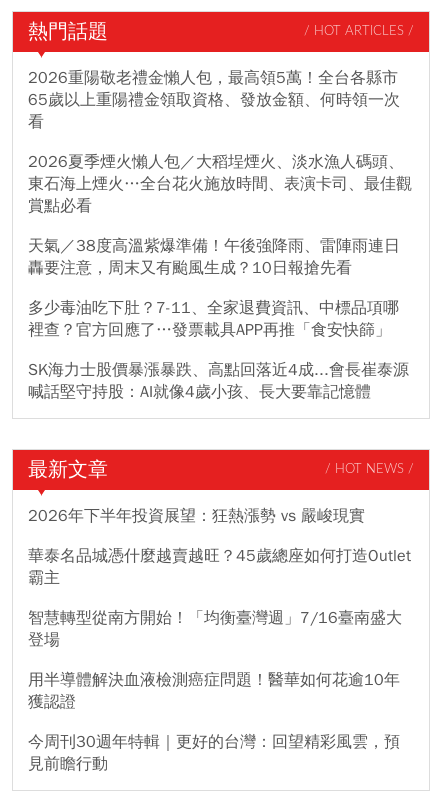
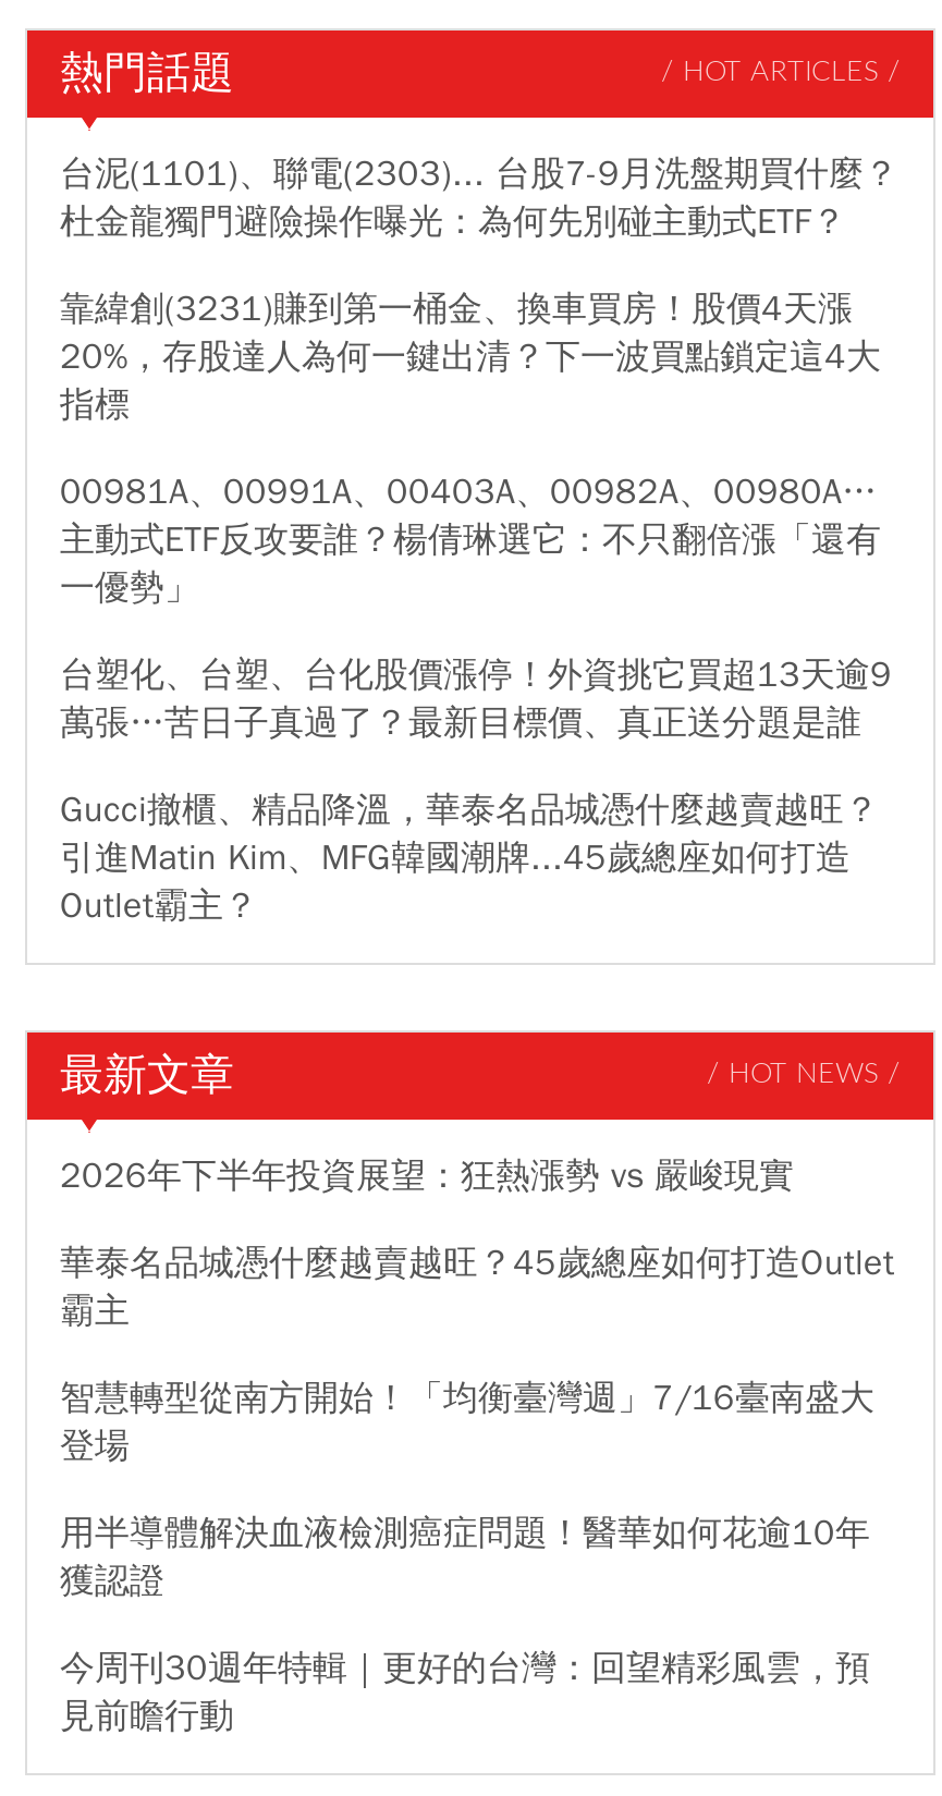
- 2026重陽敬老禮金懶人包，最高領5萬！全台各縣市
- 65歲以上重陽禮金領取資格、發放金額、何時領一次
- 看
+ 台泥(1101)、聯電(2303)... 台股7-9月洗盤期買什麼？
+ 杜金龍獨門避險操作曝光：為何先別碰主動式ETF？

- 2026夏季煙火懶人包／大稻埕煙火、淡水漁人碼頭、
- 東石海上煙火…全台花火施放時間、表演卡司、最佳觀
- 賞點必看
+ 靠緯創(3231)賺到第一桶金、換車買房！股價4天漲
+ 20%，存股達人為何一鍵出清？下一波買點鎖定這4大
+ 指標

- 天氣／38度高溫紫爆準備！午後強降雨、雷陣雨連日
- 轟要注意，周末又有颱風生成？10日報搶先看
+ 00981A、00991A、00403A、00982A、00980A…
+ 主動式ETF反攻要誰？楊倩琳選它：不只翻倍漲「還有
+ 一優勢」

- 多少毒油吃下肚？7-11、全家退費資訊、中標品項哪
- 裡查？官方回應了…發票載具APP再推「食安快篩」
+ 台塑化、台塑、台化股價漲停！外資挑它買超13天逾9
+ 萬張…苦日子真過了？最新目標價、真正送分題是誰

- SK海力士股價暴漲暴跌、高點回落近4成...會長崔泰源
- 喊話堅守持股：AI就像4歲小孩、長大要靠記憶體
+ Gucci撤櫃、精品降溫，華泰名品城憑什麼越賣越旺？
+ 引進Matin Kim、MFG韓國潮牌...45歲總座如何打造
+ Outlet霸主？
